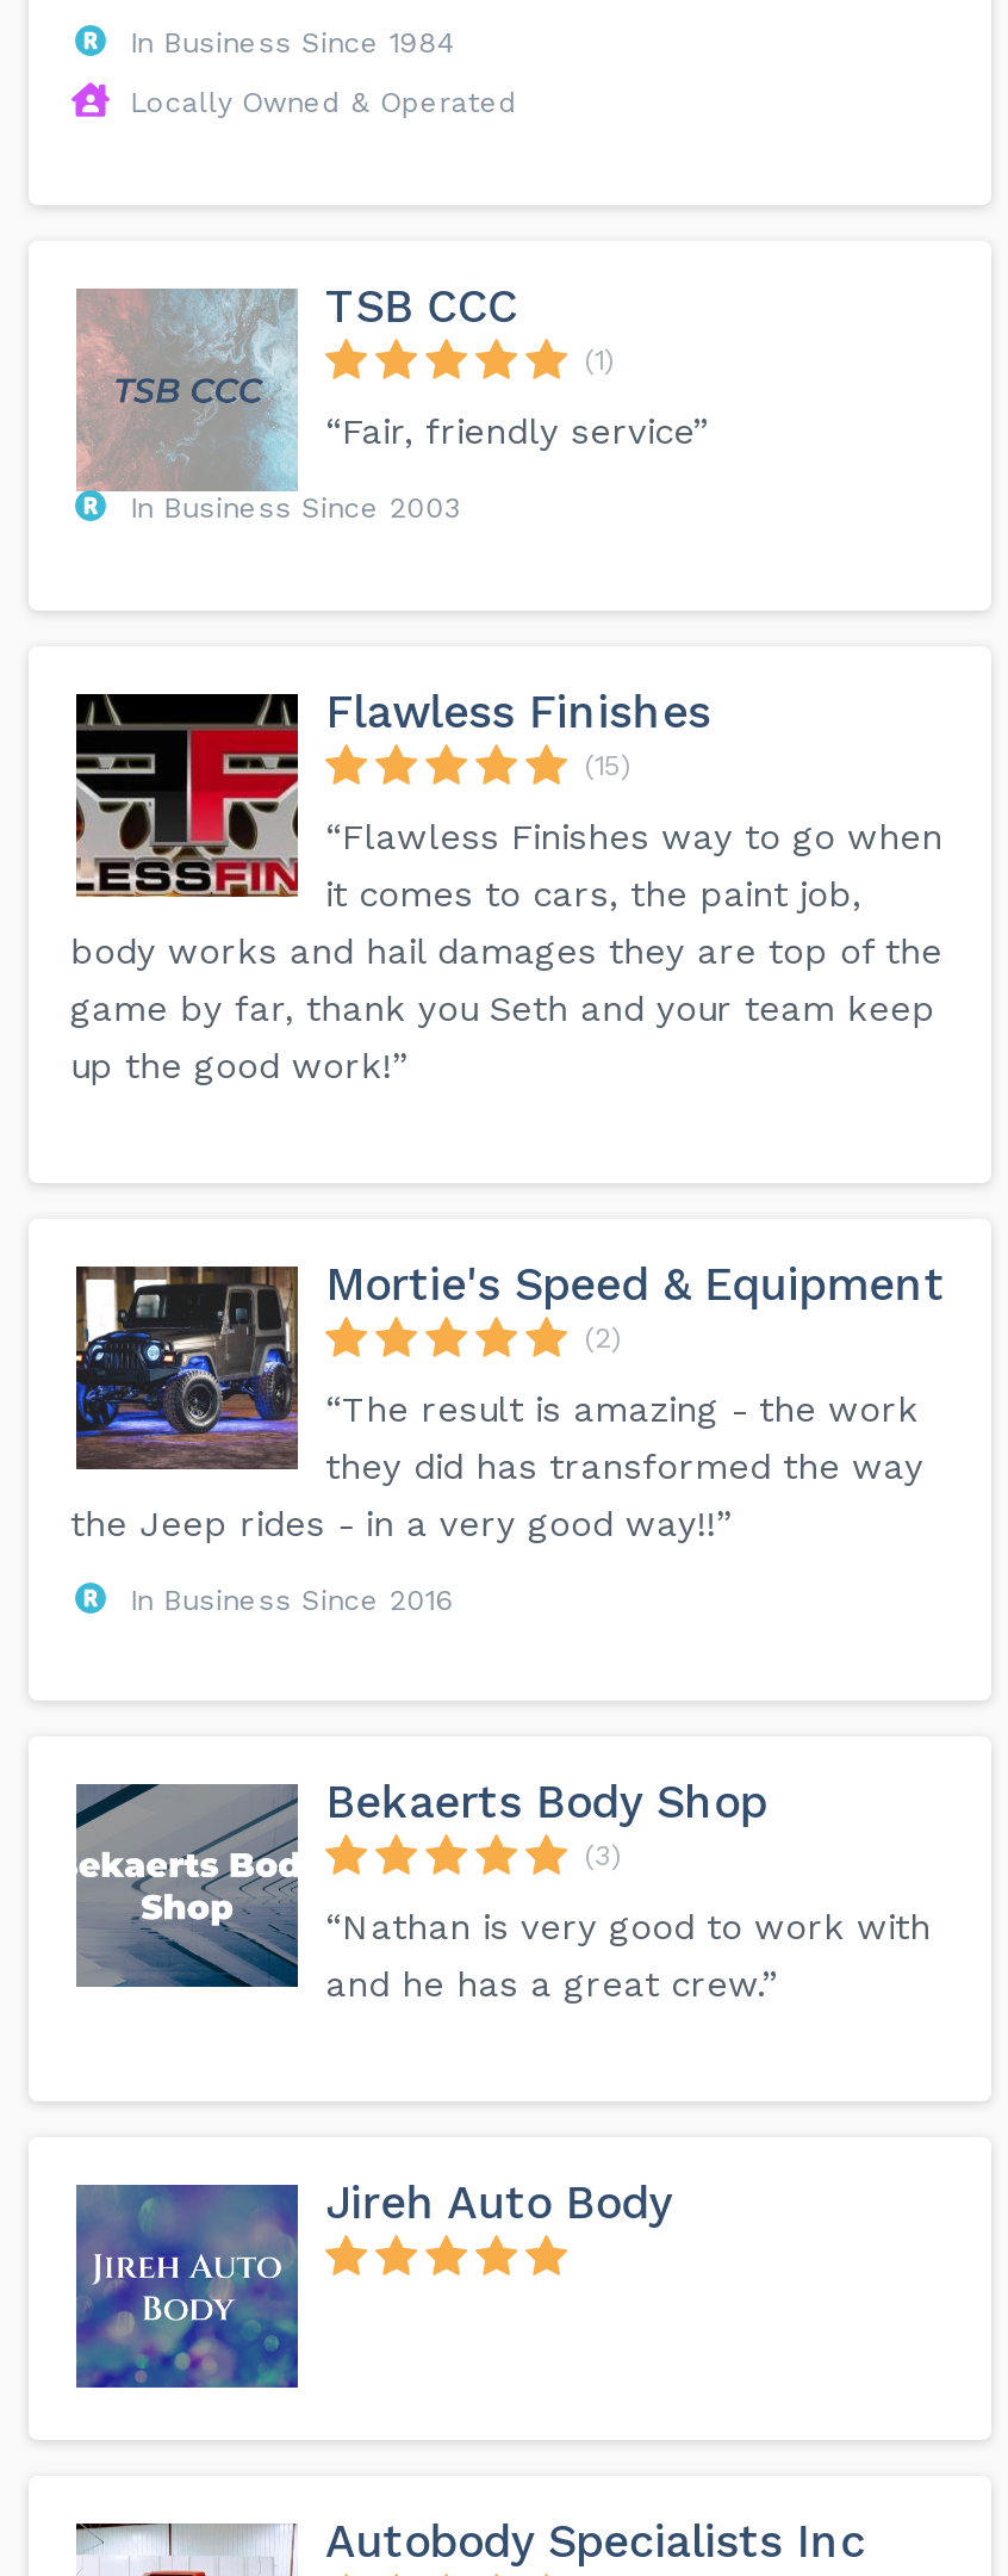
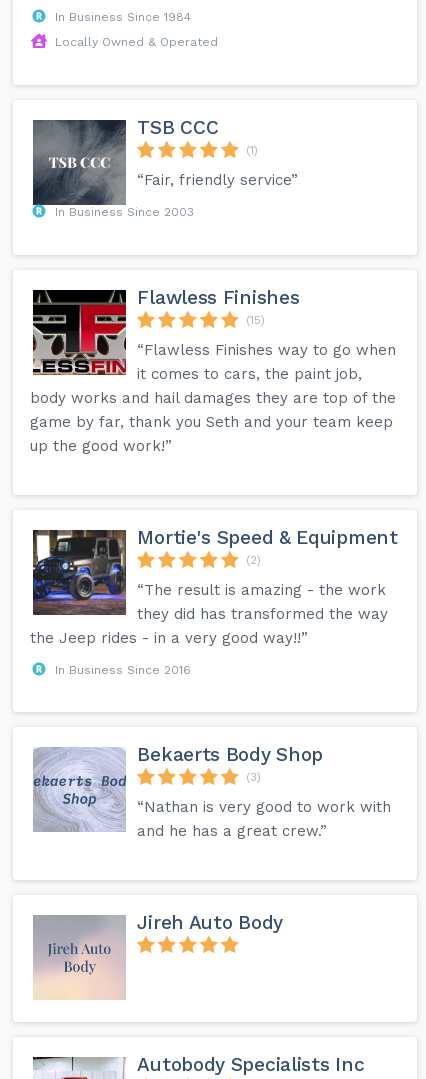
- [image]
+ [image]

- [image]
+ [image]

- [image]
+ [image]
